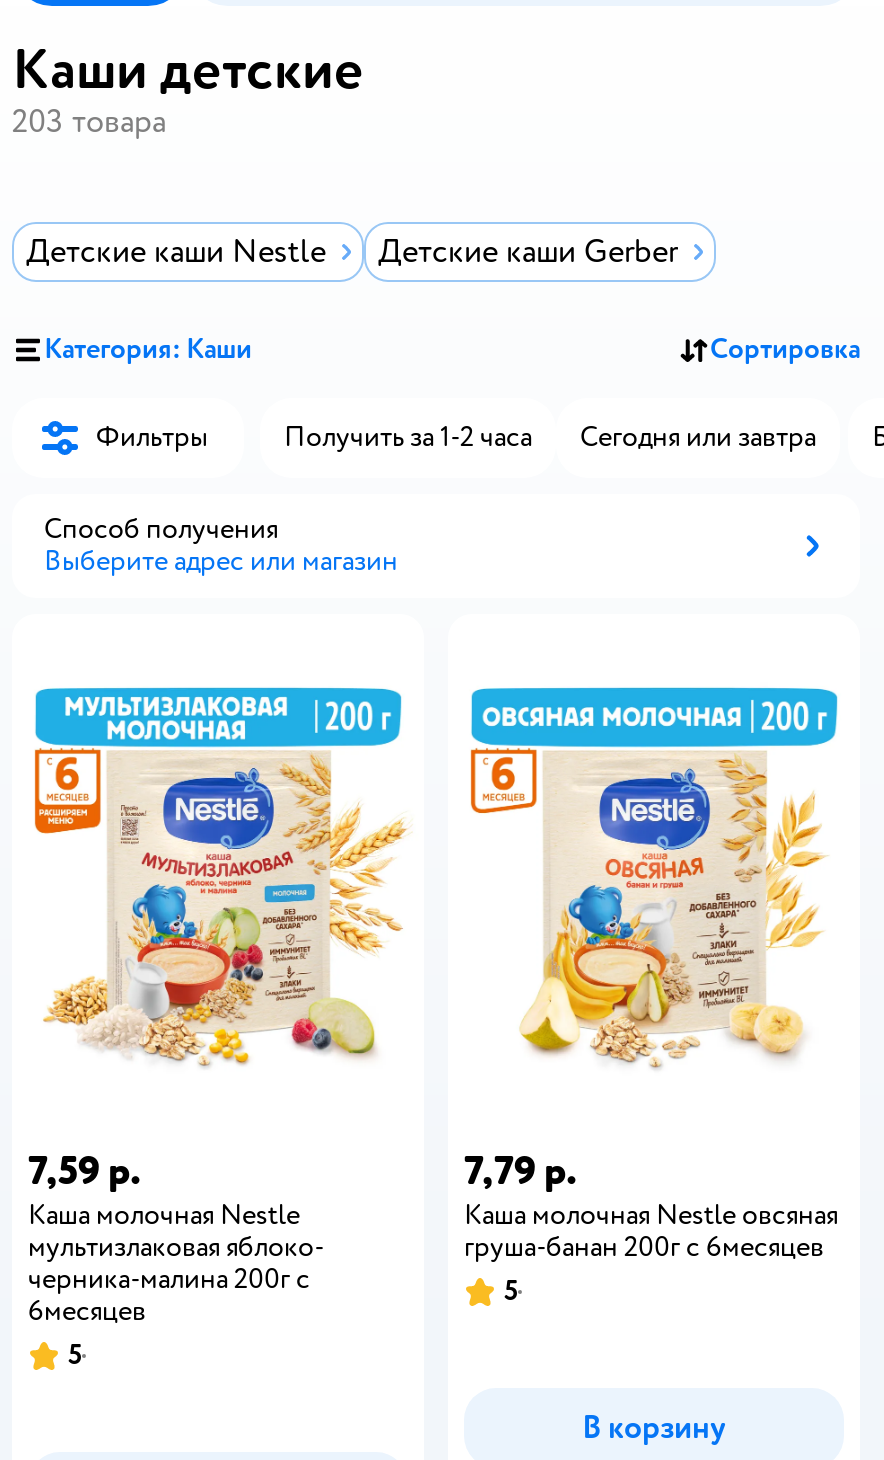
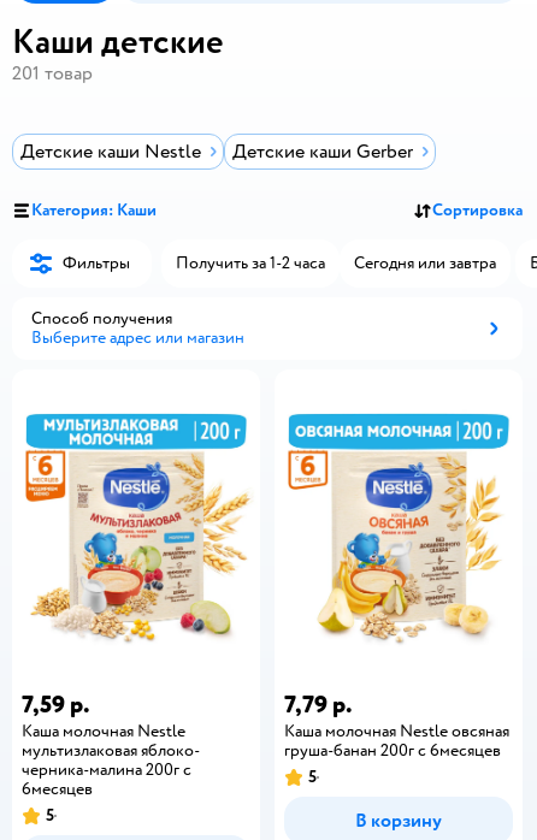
- 203 товара
+ 201 товар
